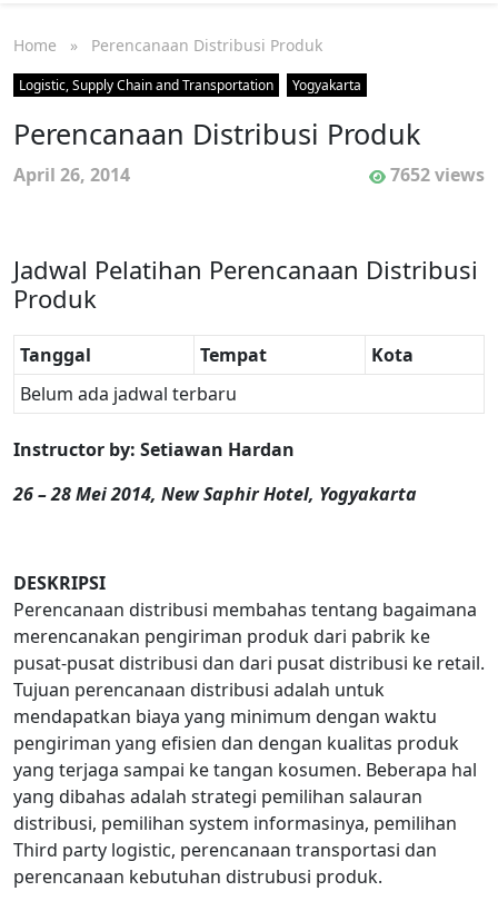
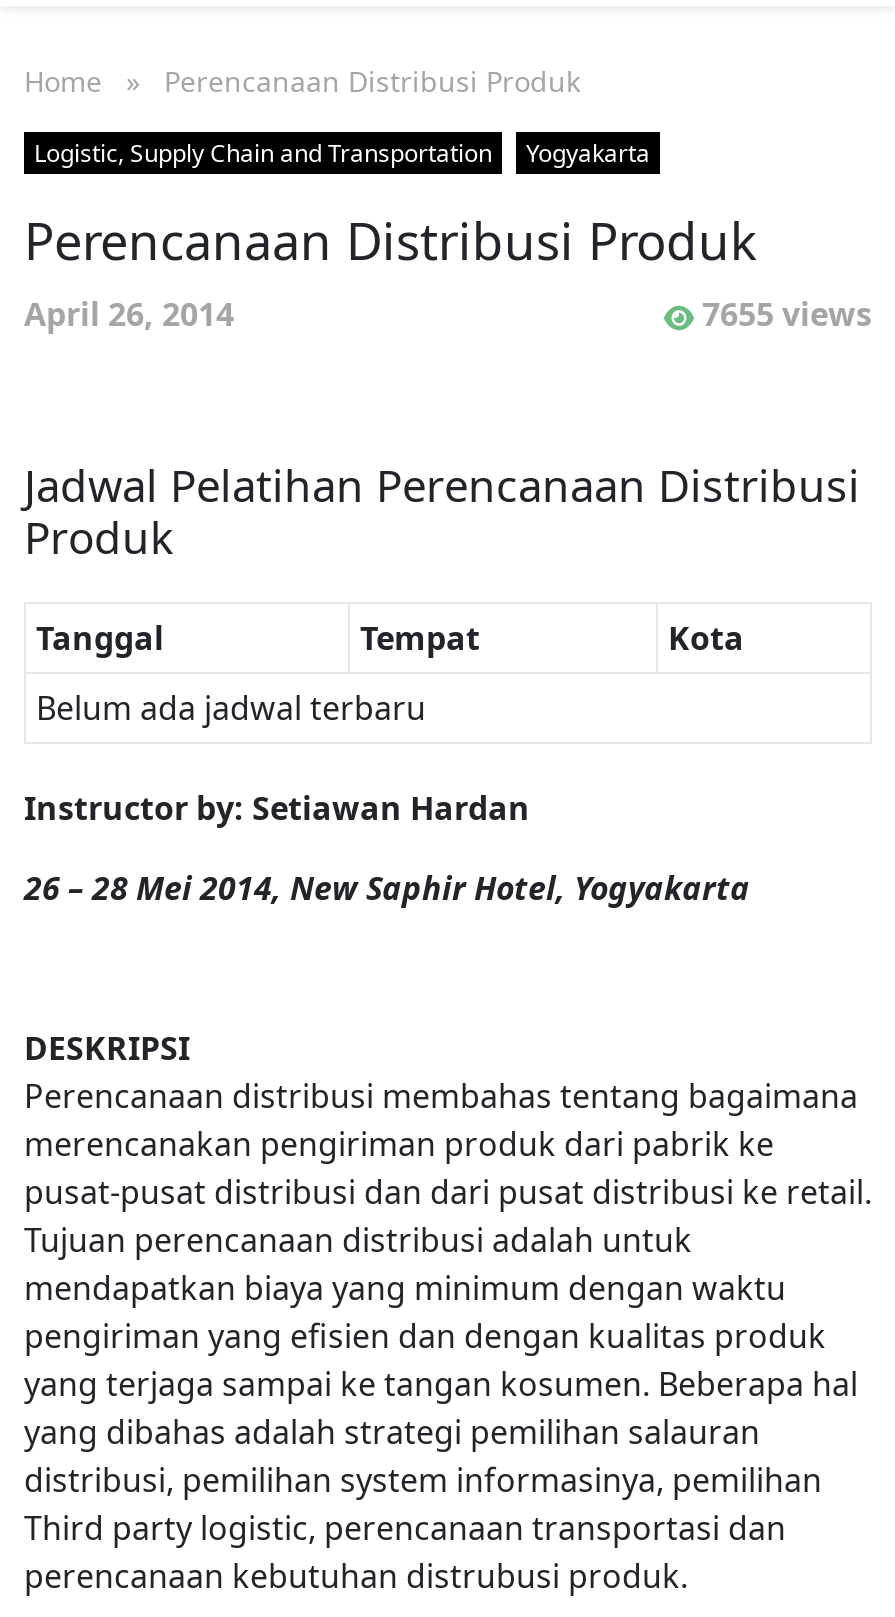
- 7652 views
+ 7655 views
